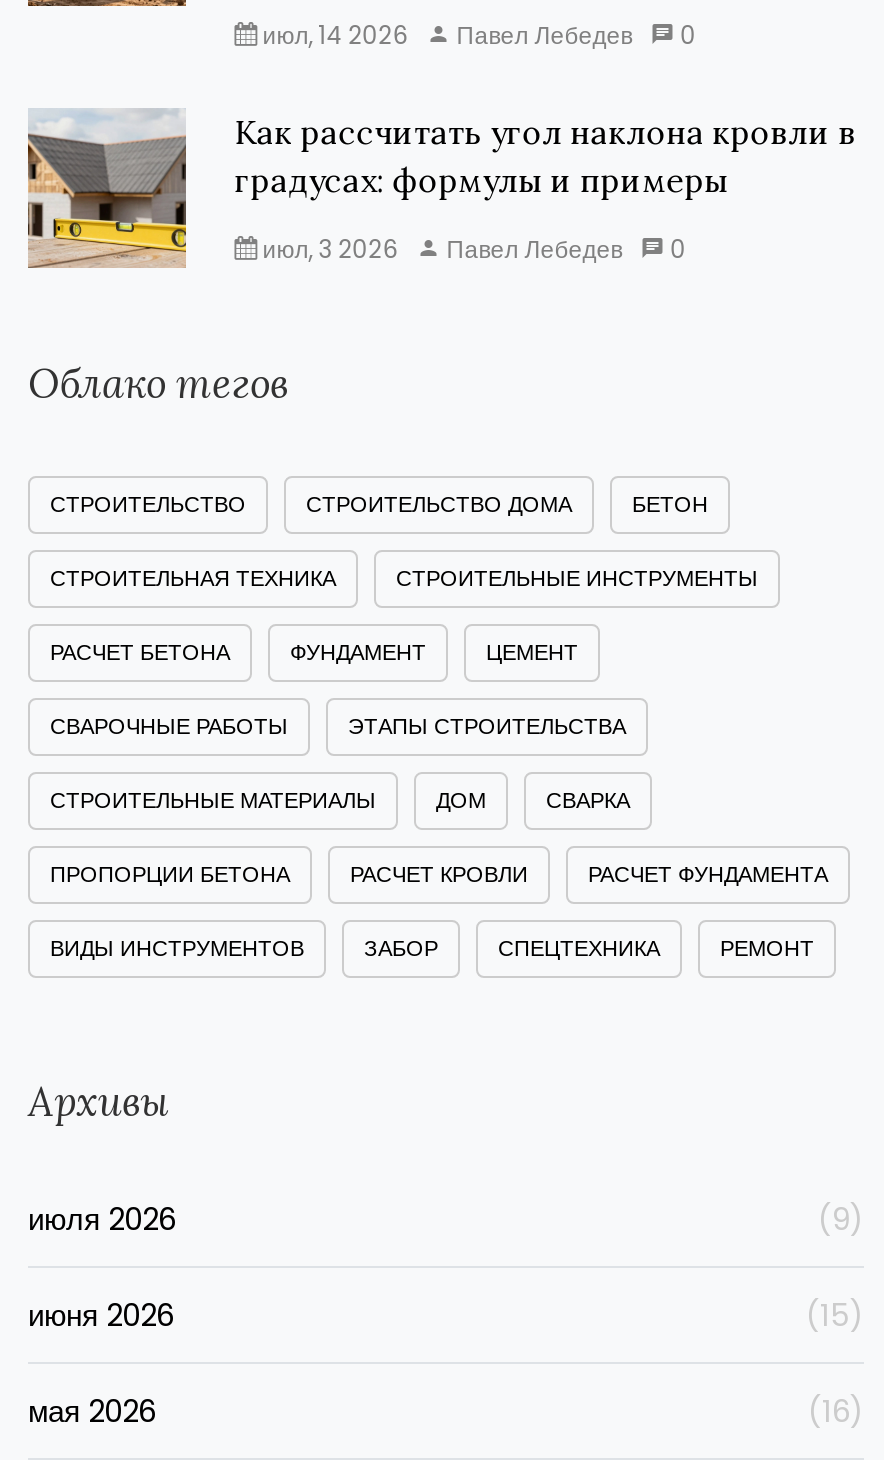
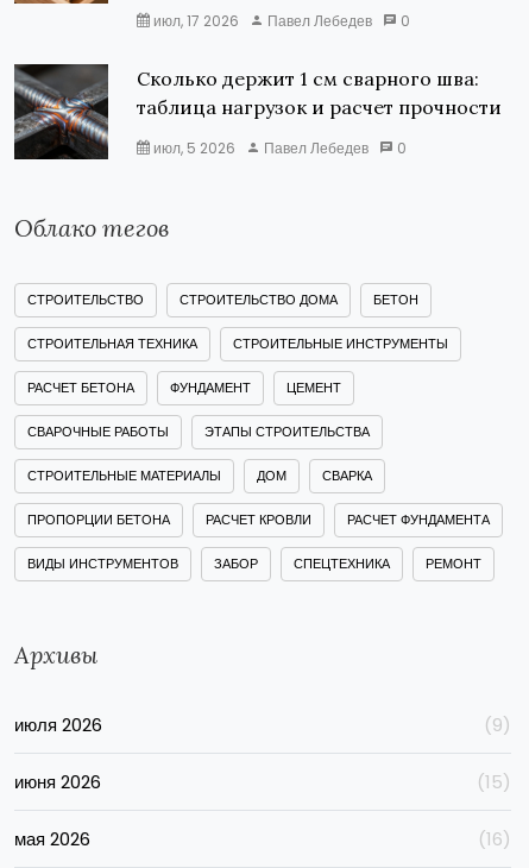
- июл, 14 2026 Павел Лебедев 0
+ июл, 17 2026 Павел Лебедев 0

- [image]
- Как рассчитать угол наклона кровли в
- градусах: формулы и примеры
+ [image]
+ Сколько держит 1 см сварного шва:
+ таблица нагрузок и расчет прочности

- июл, 3 2026 Павел Лебедев 0
+ июл, 5 2026 Павел Лебедев 0
